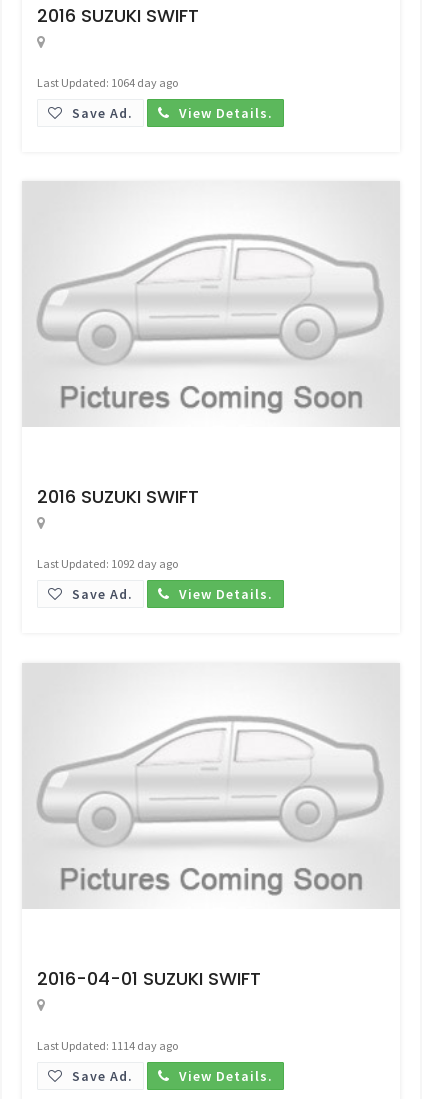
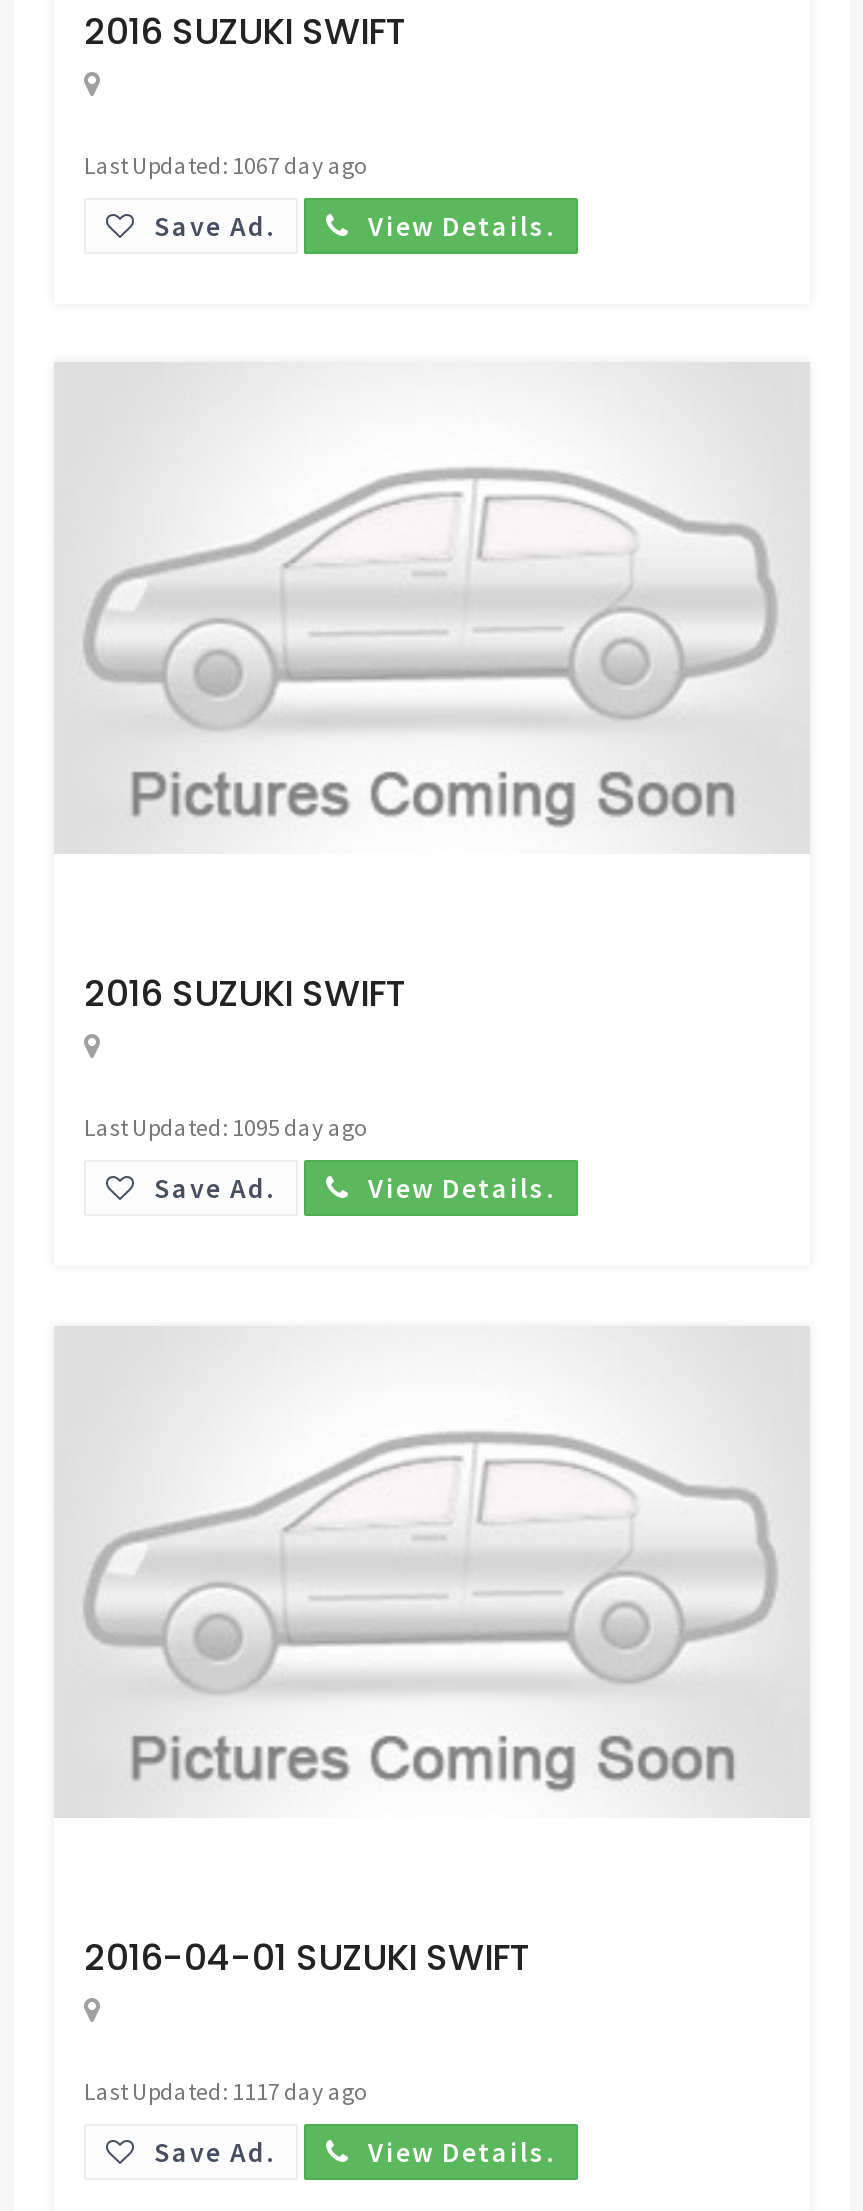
- Last Updated: 1064 day ago
+ Last Updated: 1067 day ago

- Last Updated: 1092 day ago
+ Last Updated: 1095 day ago

- Last Updated: 1114 day ago
+ Last Updated: 1117 day ago
